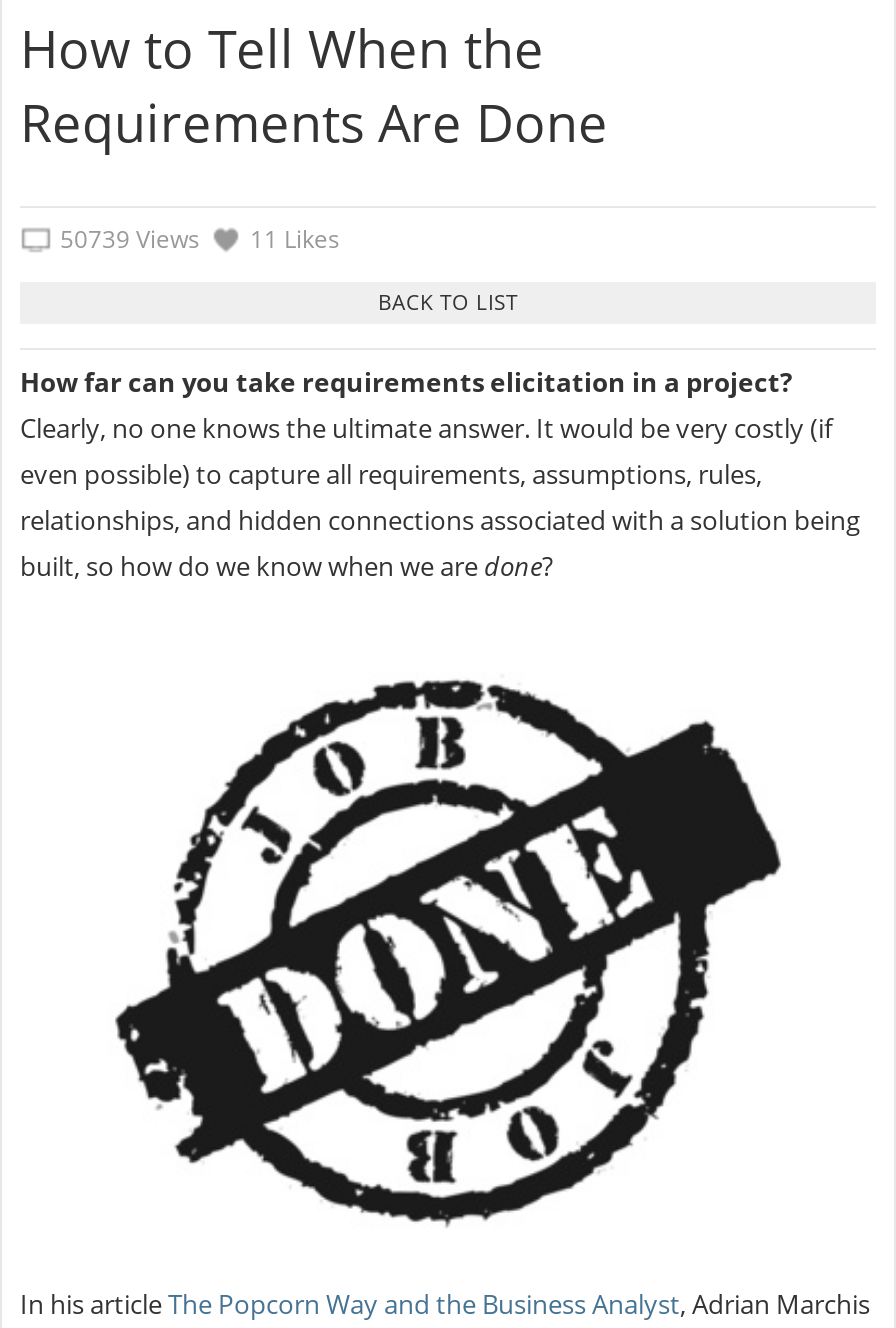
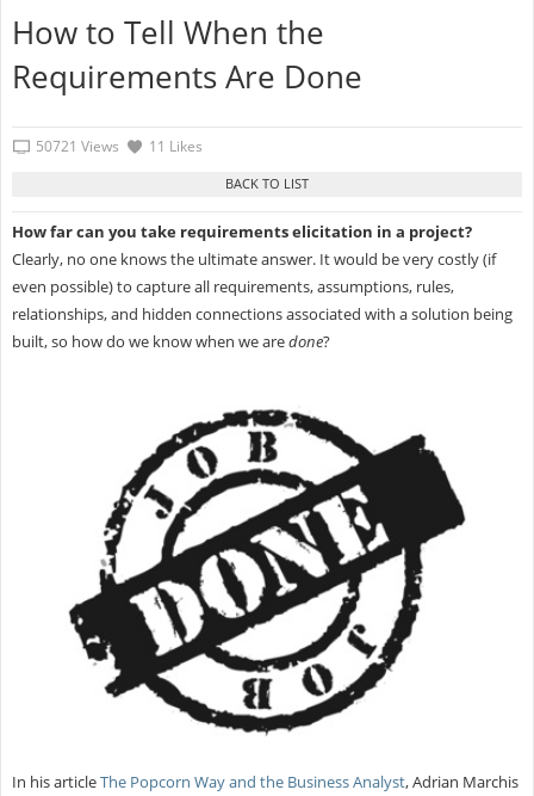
- 50739 Views 11 Likes
+ 50721 Views 11 Likes
